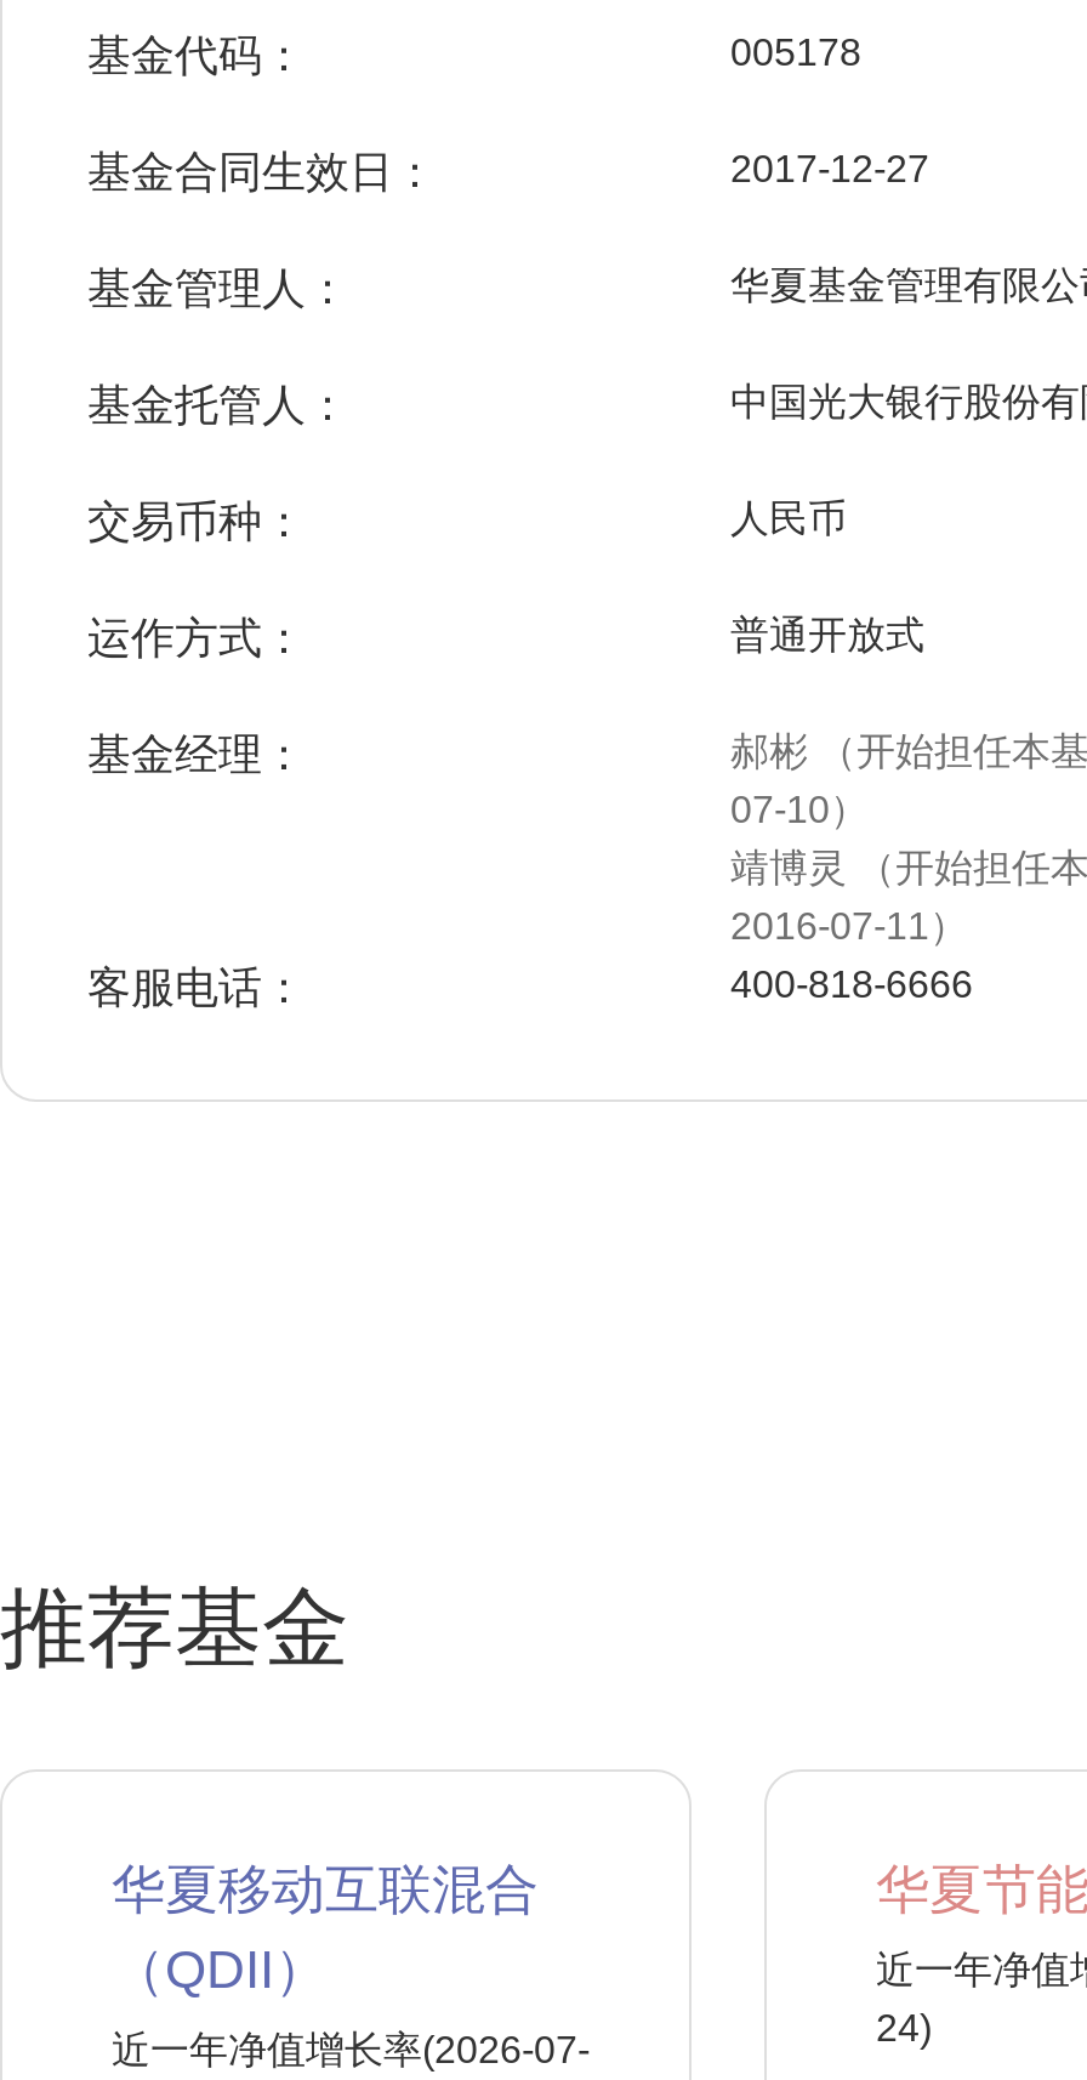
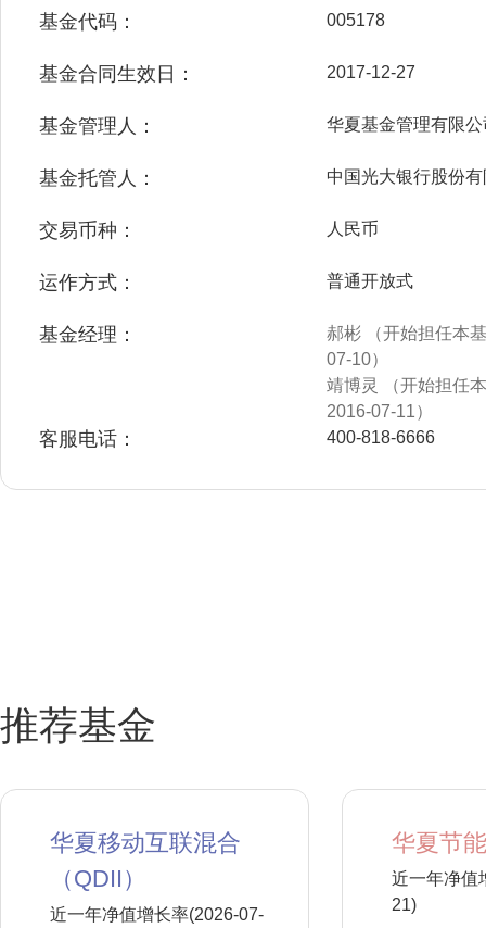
- 24)
+ 21)
